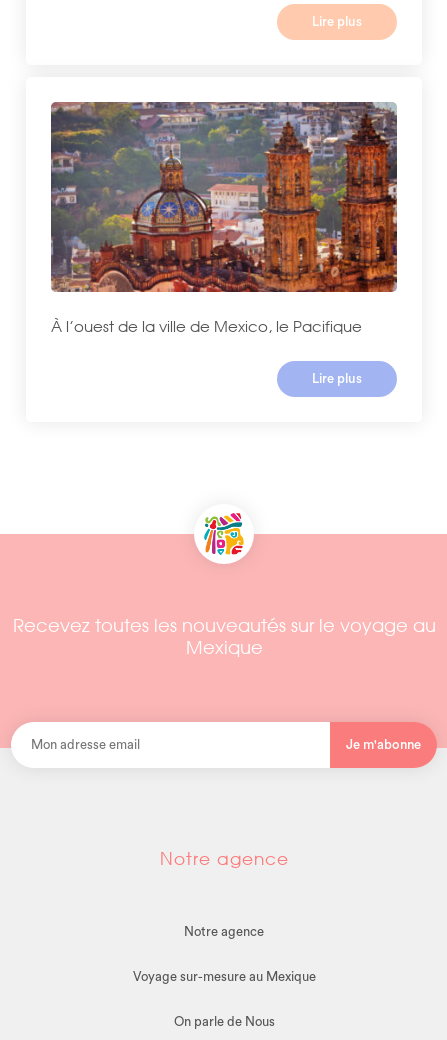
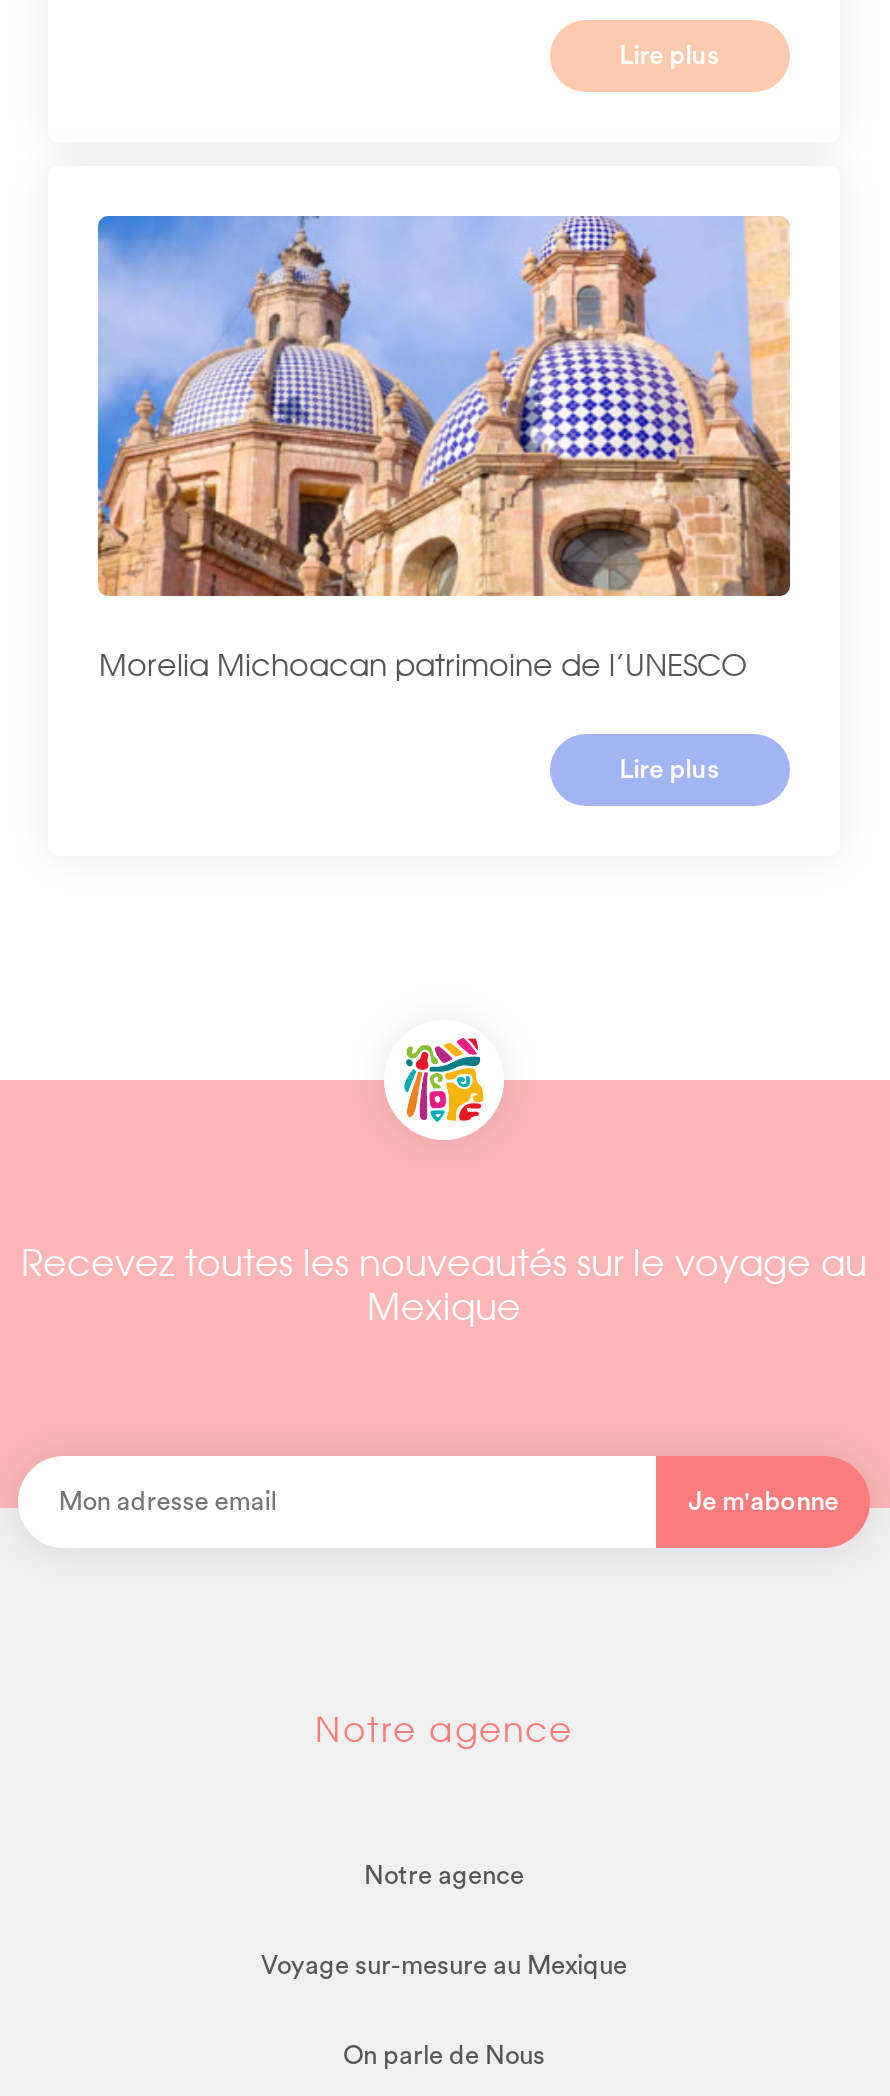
- [image]
- À l’ouest de la ville de Mexico, le Pacifique
+ [image]
+ Morelia Michoacan patrimoine de l’UNESCO
